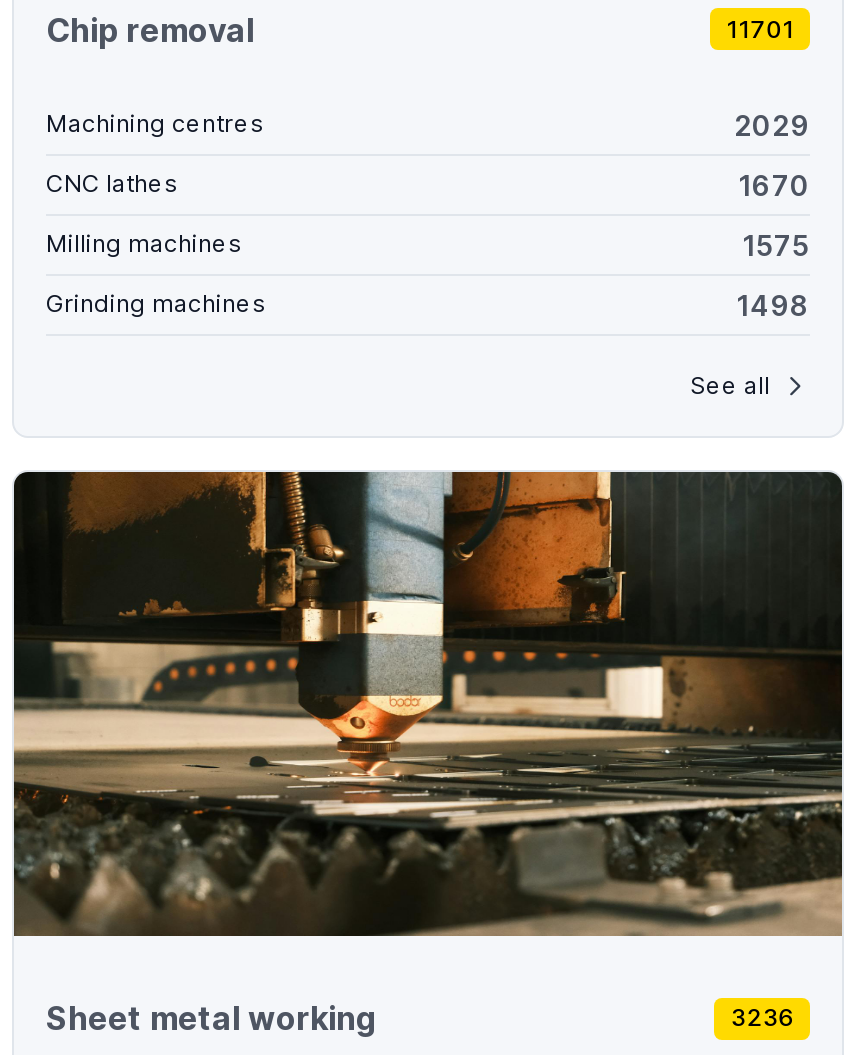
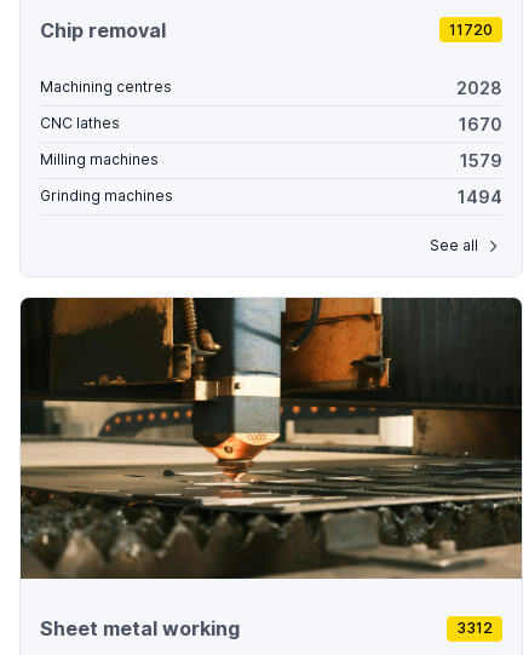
- 11701
+ 11720

- 2029
+ 2028

- 1575
+ 1579

- 1498
+ 1494

- 3236
+ 3312
